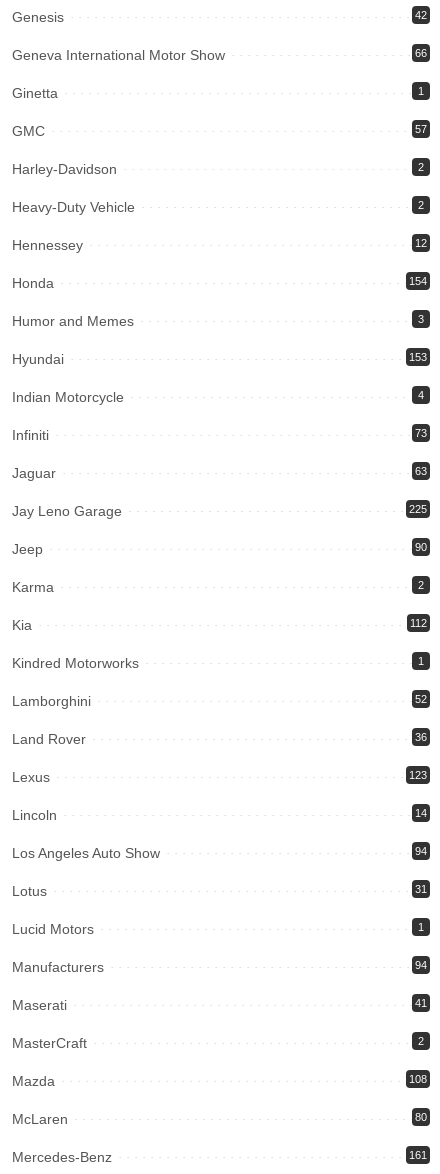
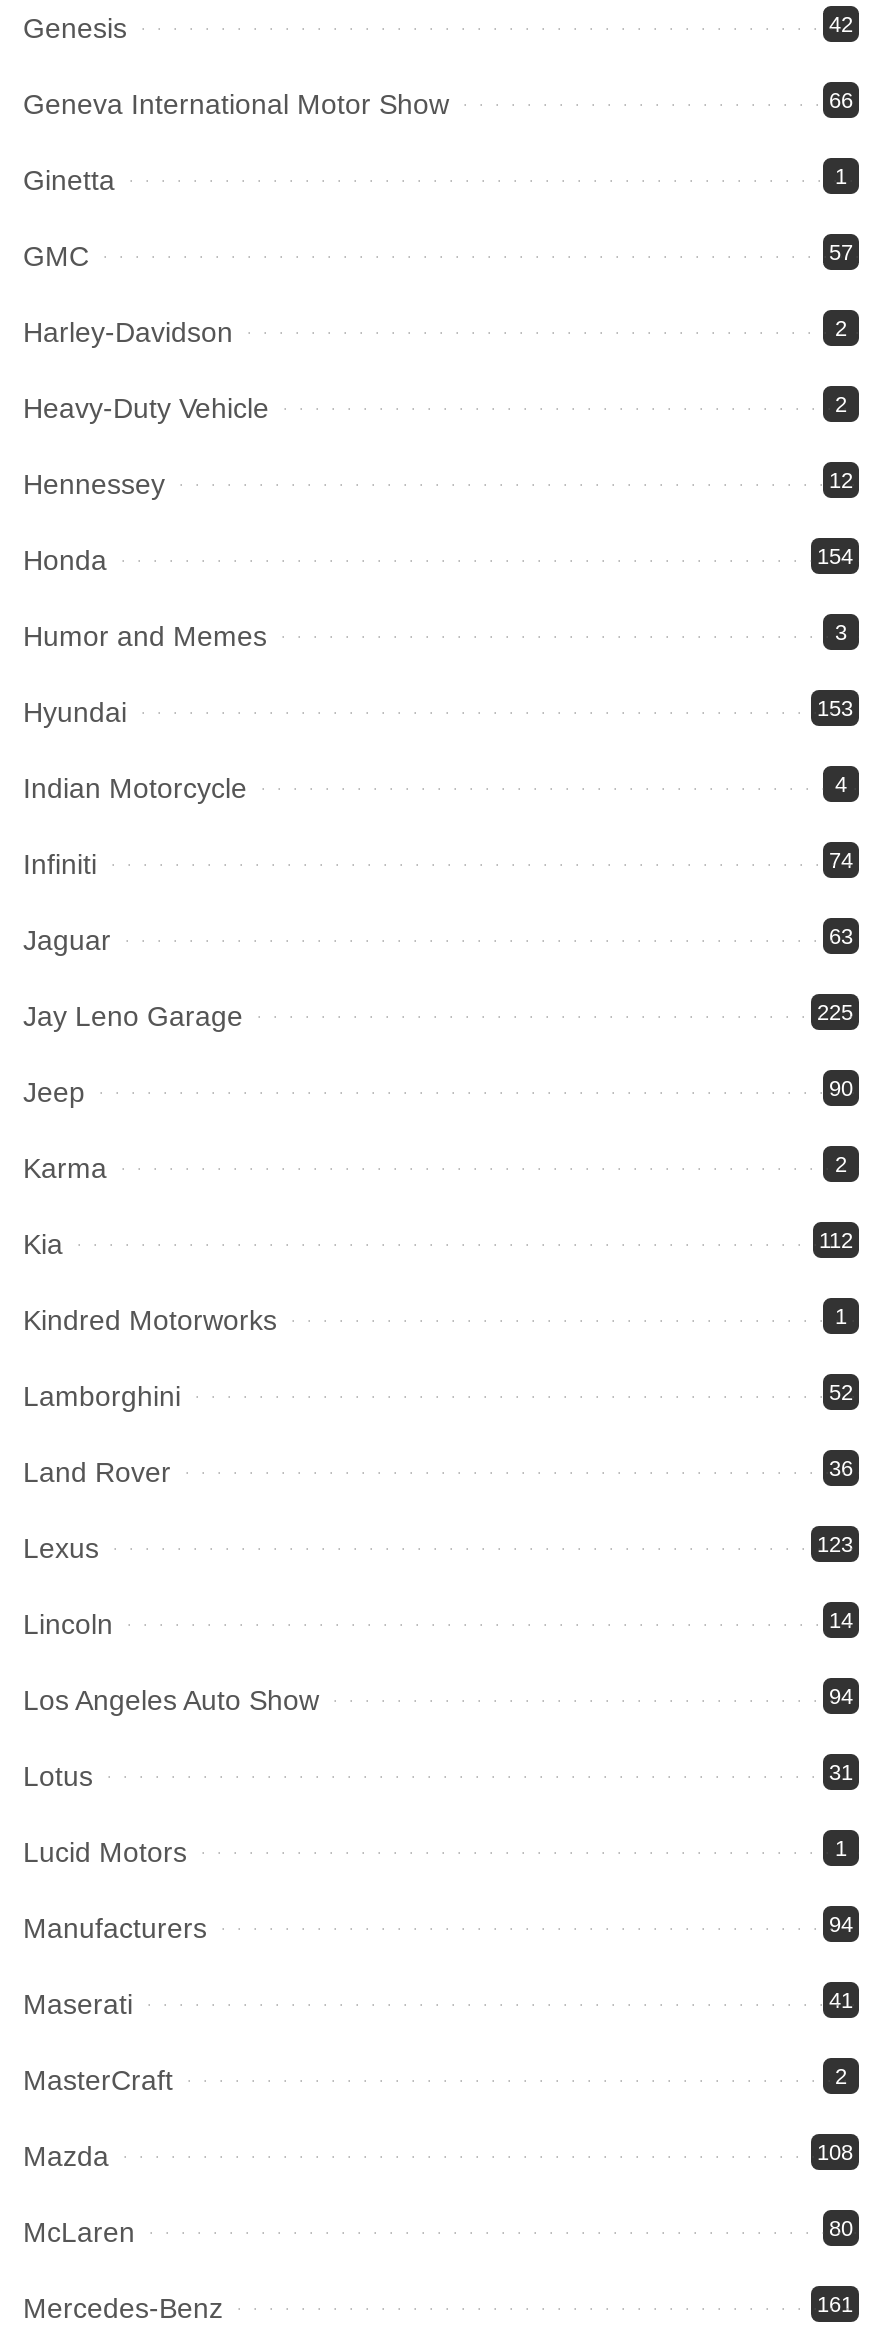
- 73
+ 74
